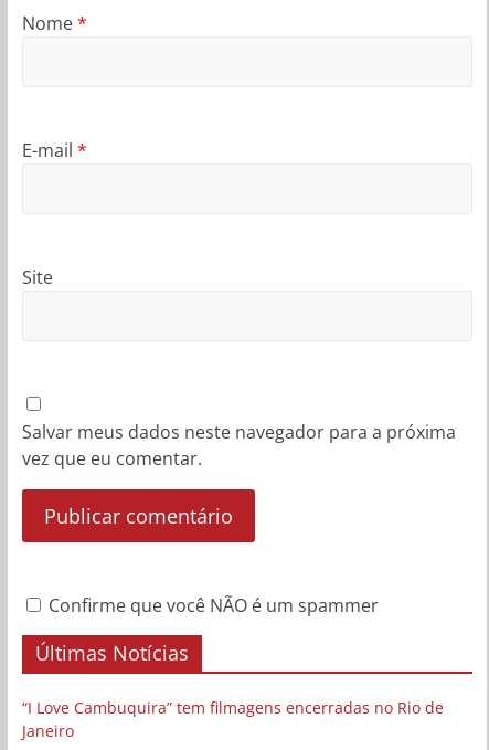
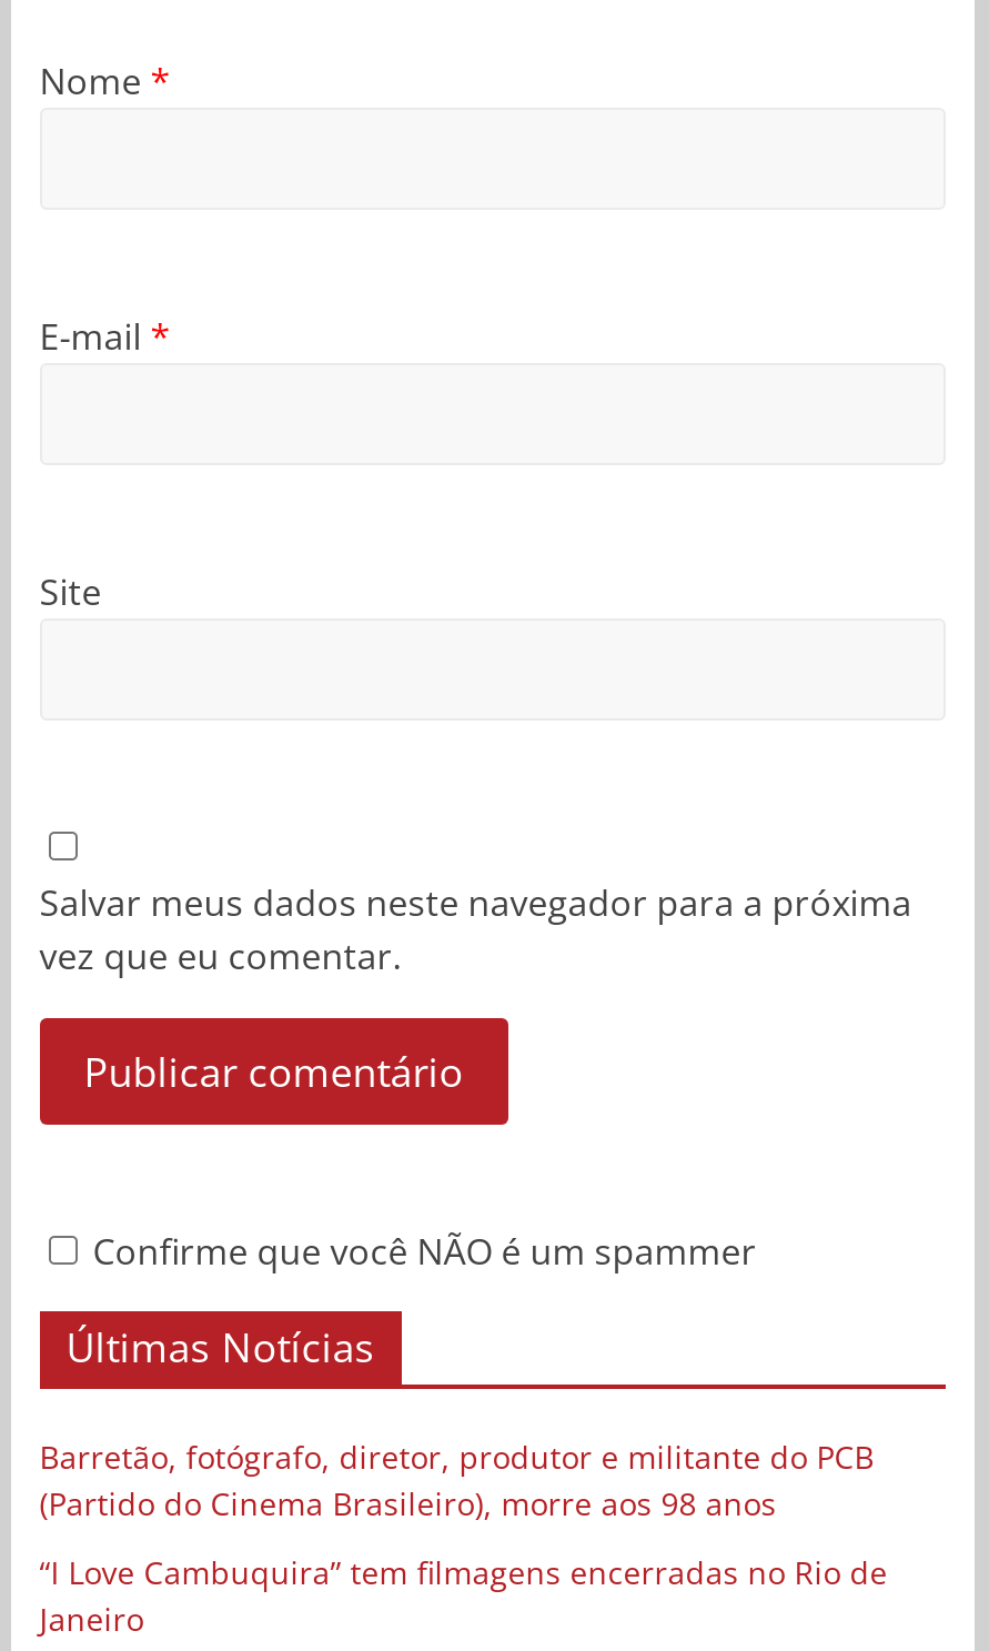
+ Barretão, fotógrafo, diretor, produtor e militante do PCB
+ (Partido do Cinema Brasileiro), morre aos 98 anos
